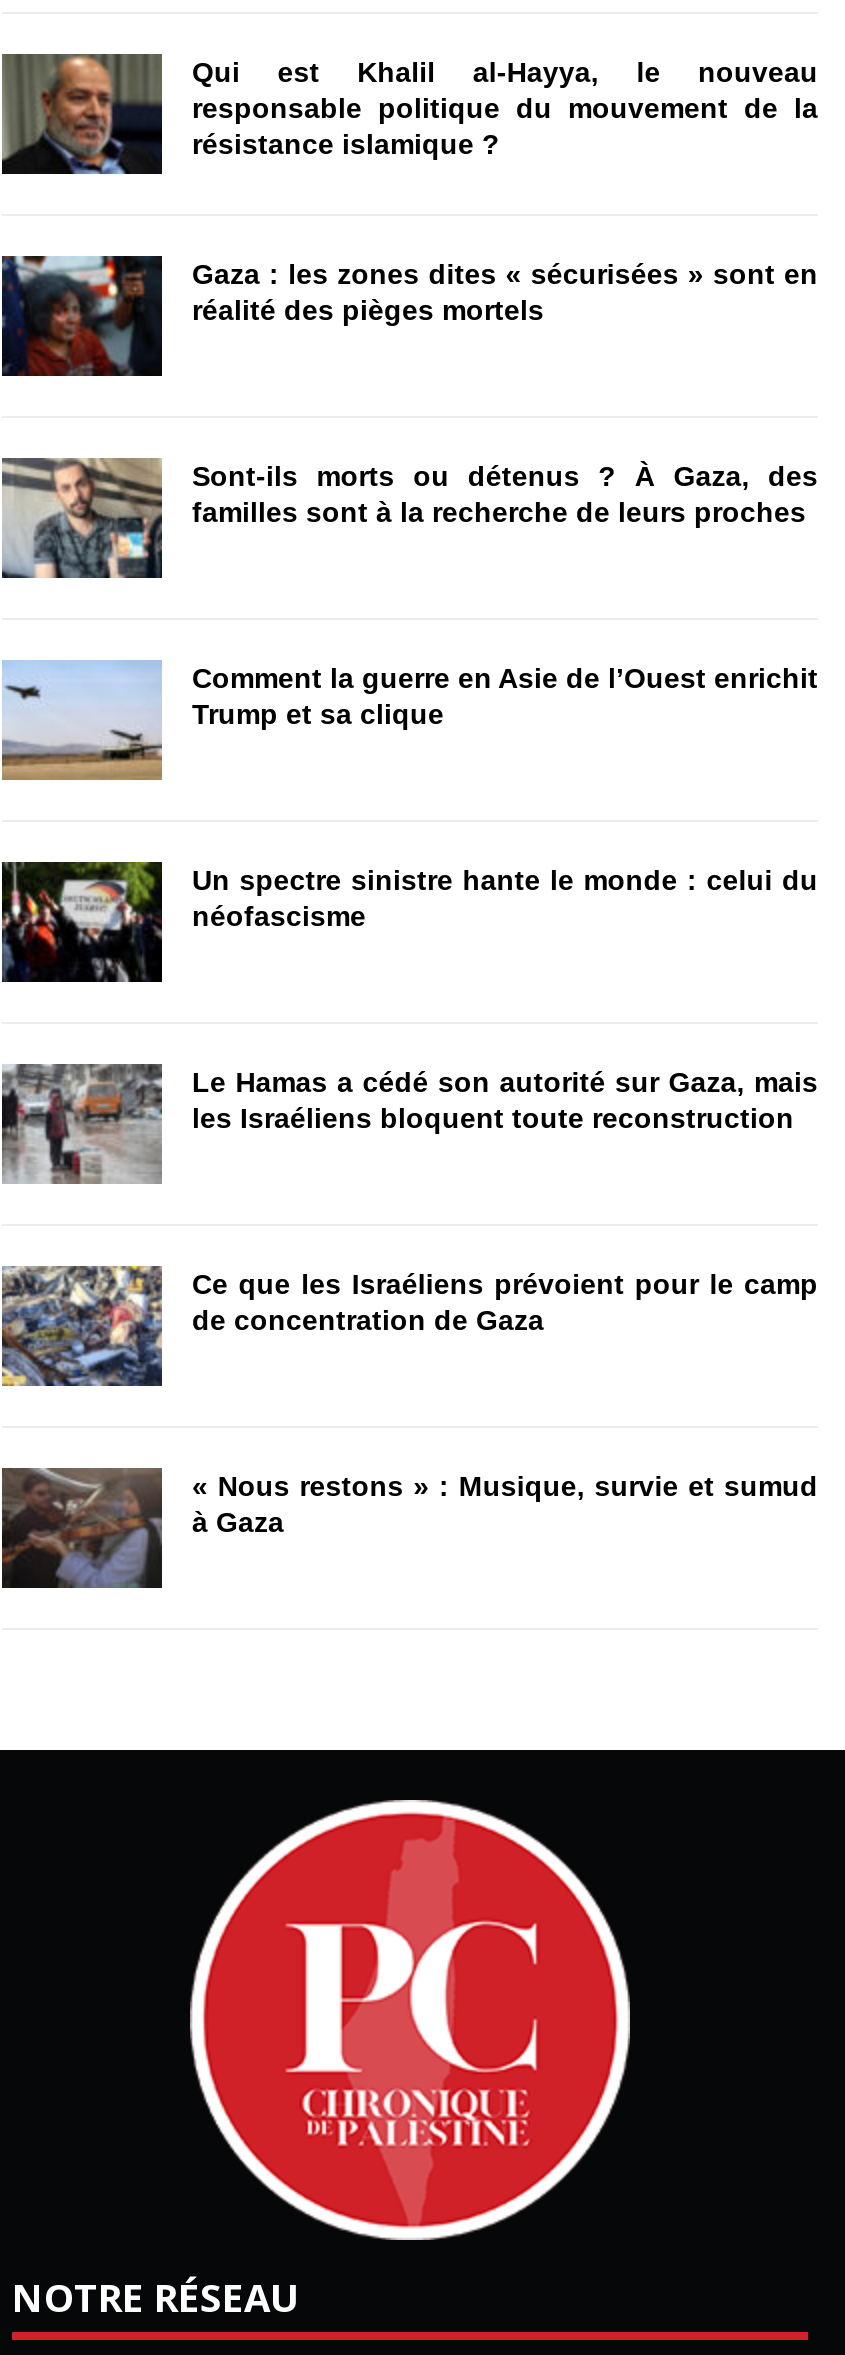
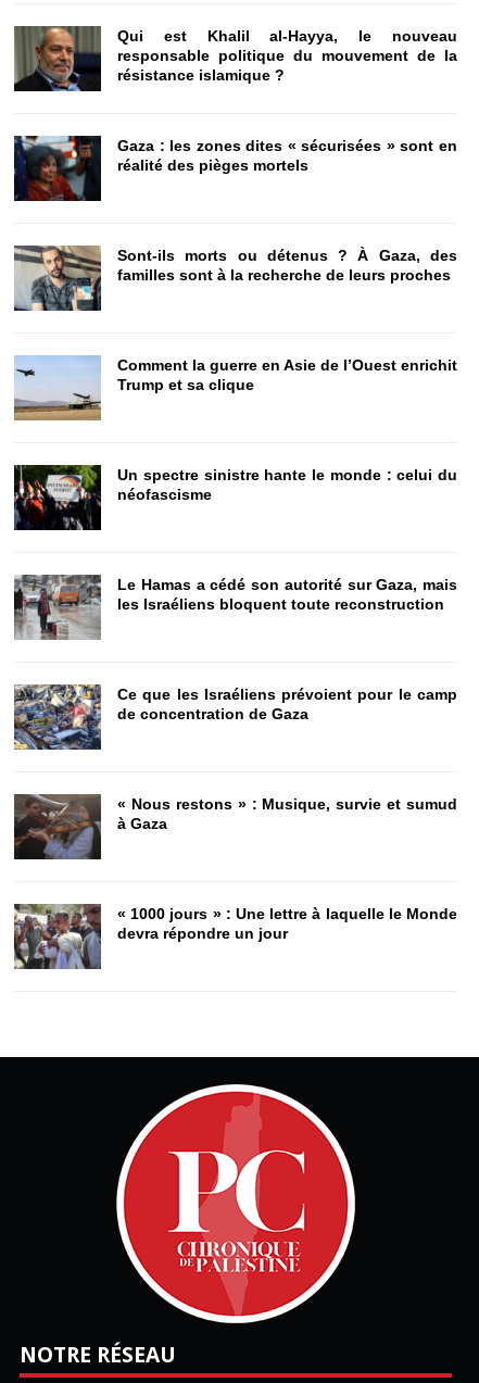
+ [image]
+ « 1000 jours » : Une lettre à laquelle le Monde
+ devra répondre un jour
